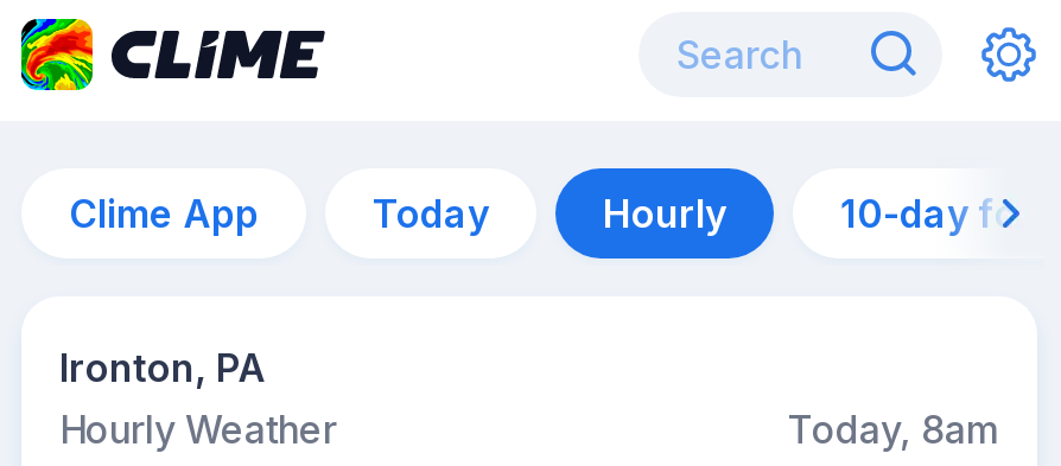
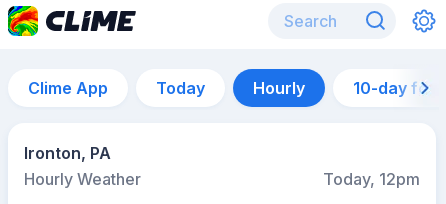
- Today, 8am
+ Today, 12pm
